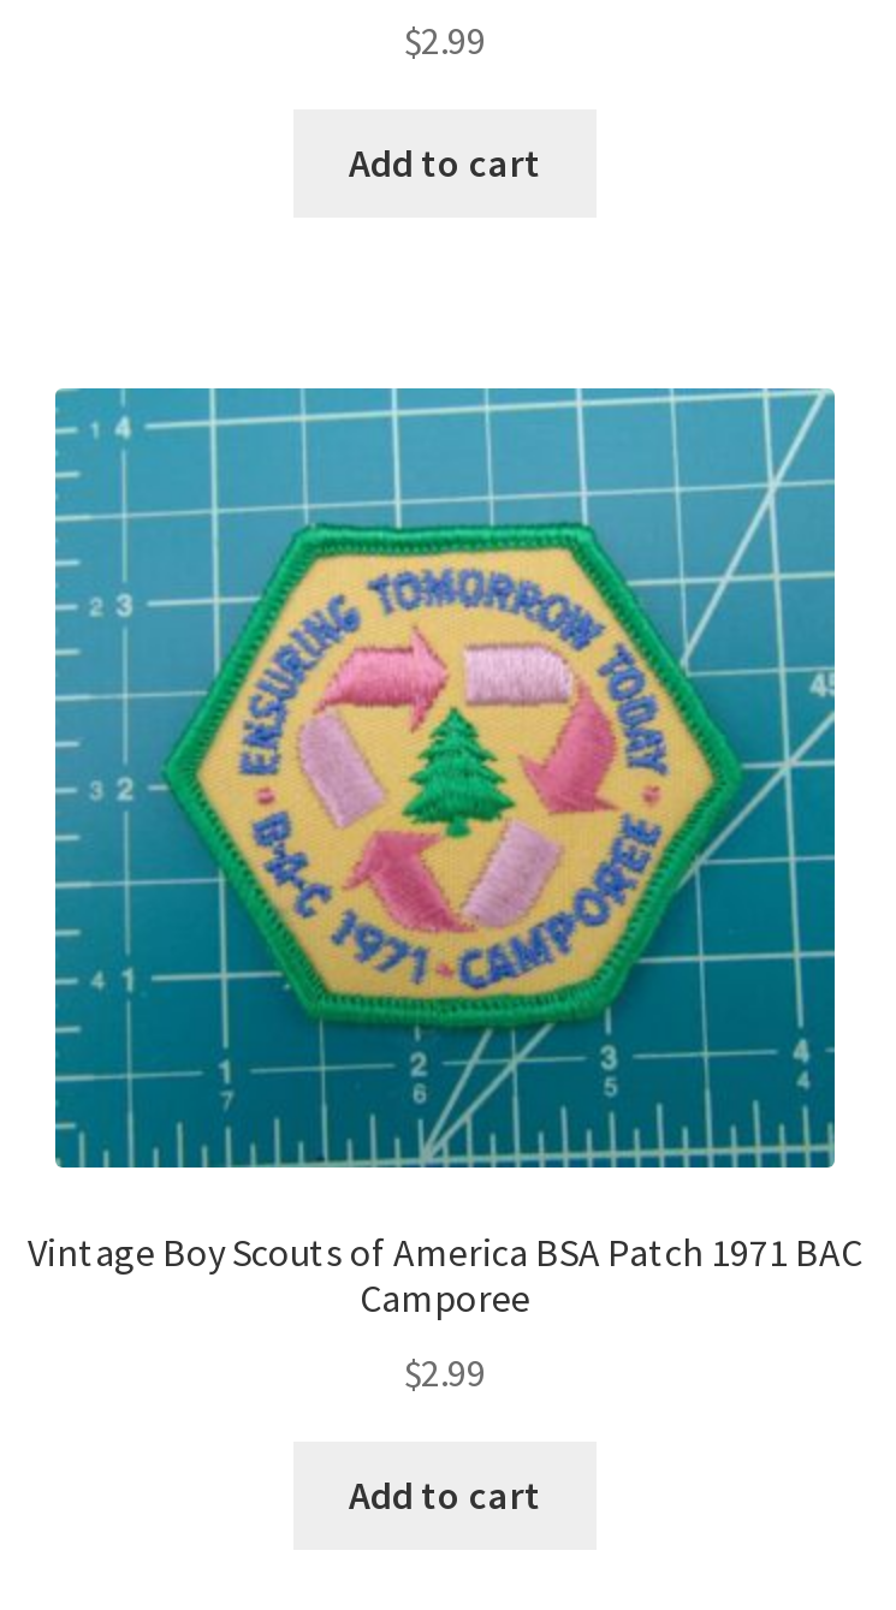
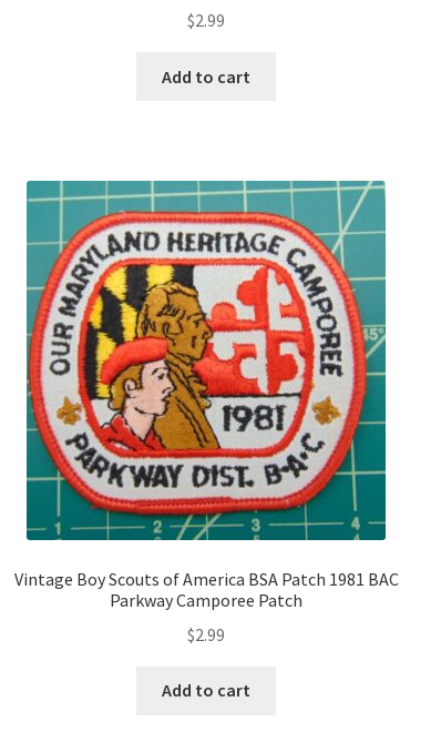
- [image]
- Vintage Boy Scouts of America BSA Patch 1971 BAC
- Camporee
+ [image]
+ Vintage Boy Scouts of America BSA Patch 1981 BAC
+ Parkway Camporee Patch
